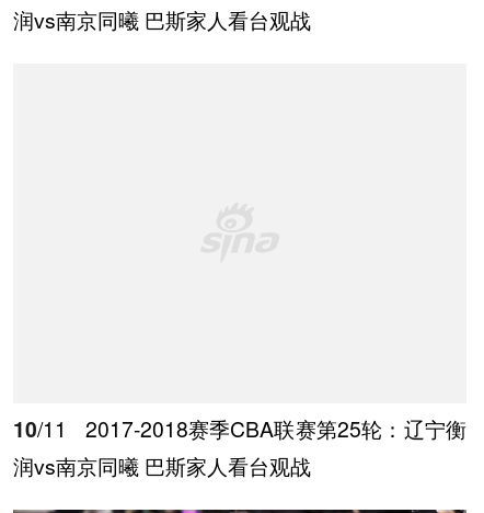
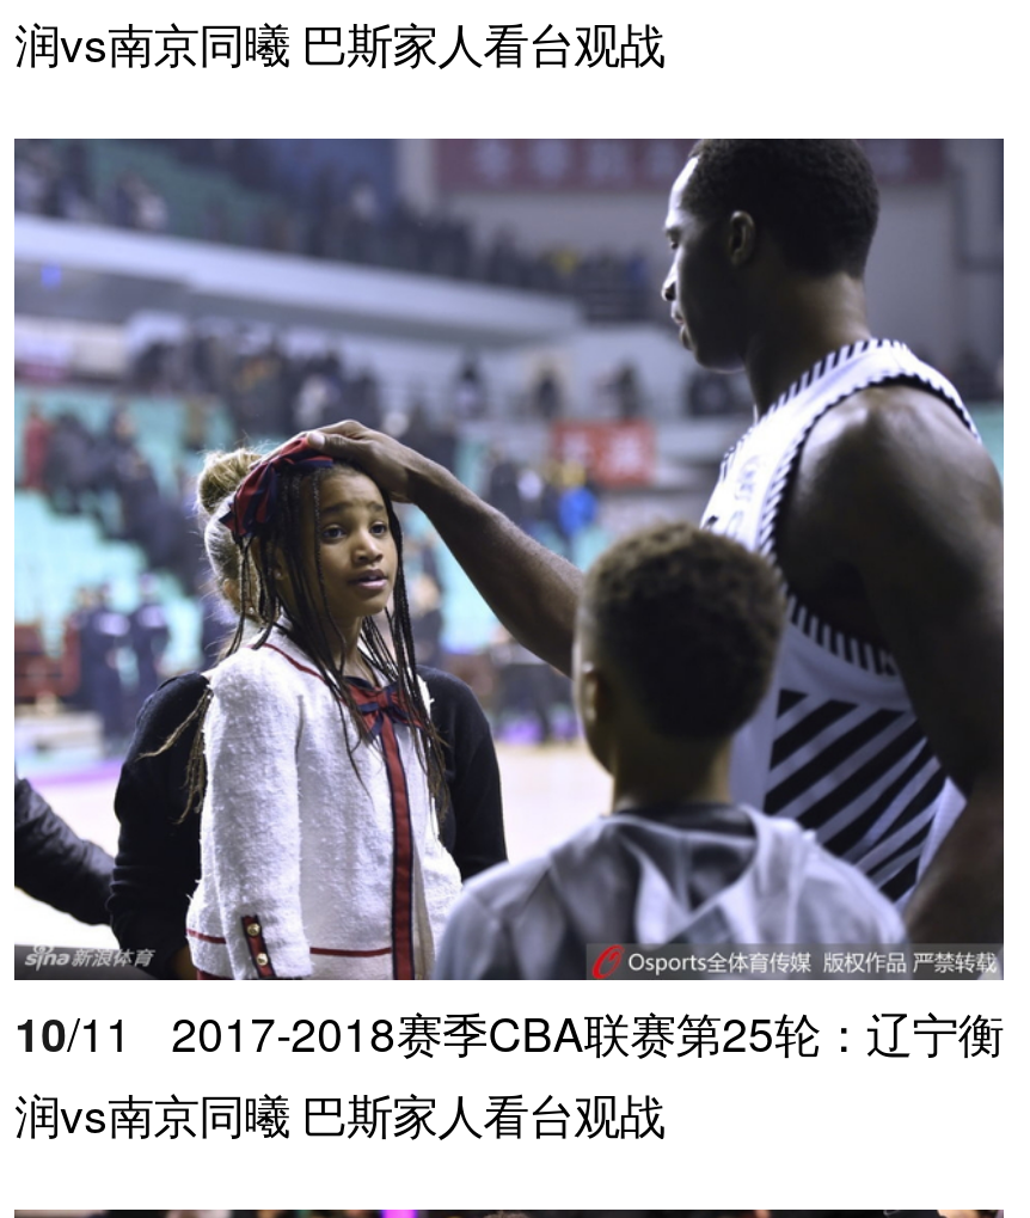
+ [image]
